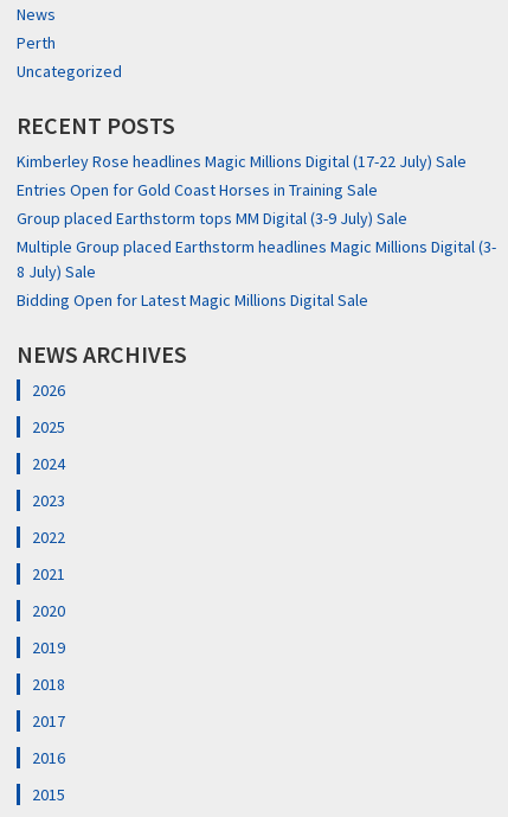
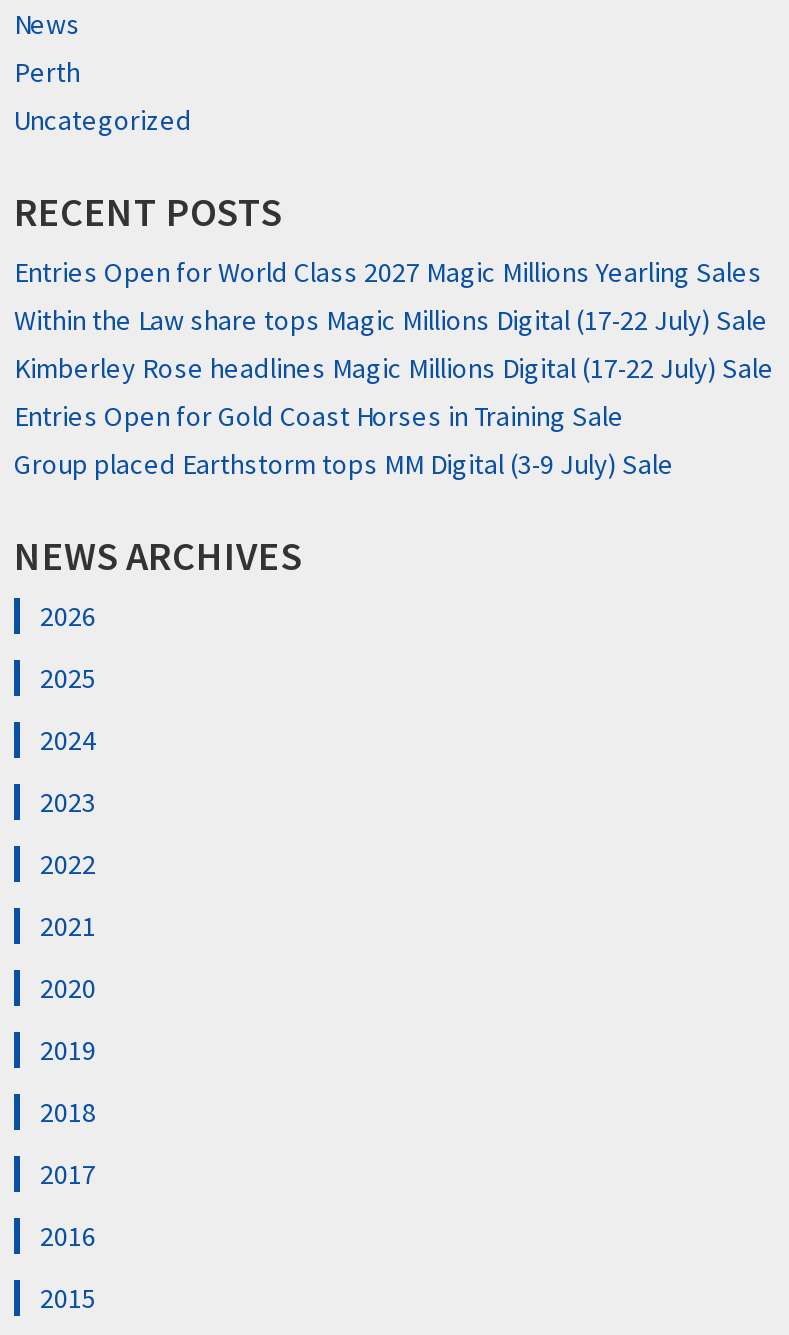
+ Entries Open for World Class 2027 Magic Millions Yearling Sales
+ Within the Law share tops Magic Millions Digital (17-22 July) Sale

moved down: Kimberley Rose headlines Magic Millions Digital (17-22 July) Sale | Entries Open for Gold Coast Horses in Training Sale | Group placed Earthstorm tops MM Digital (3-9 July) Sale

- Multiple Group placed Earthstorm headlines Magic Millions Digital (3-
- 8 July) Sale
- Bidding Open for Latest Magic Millions Digital Sale
